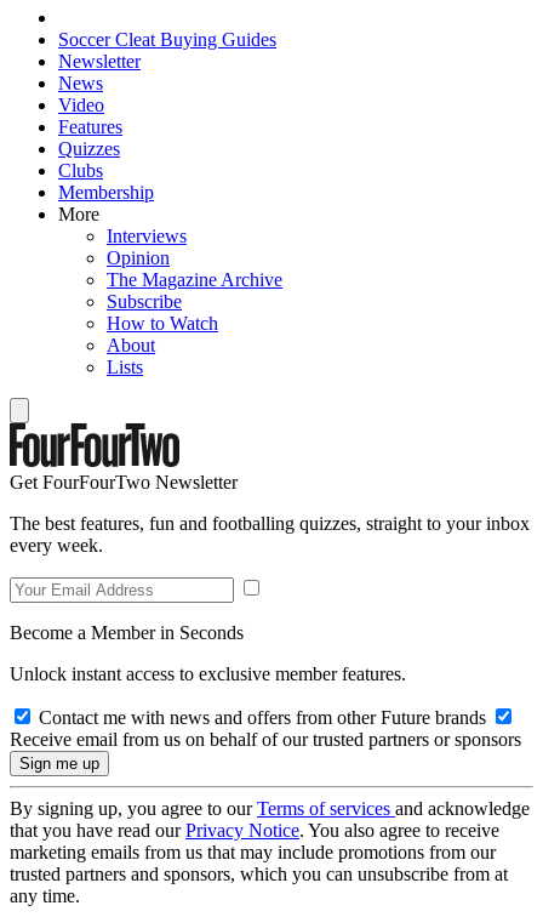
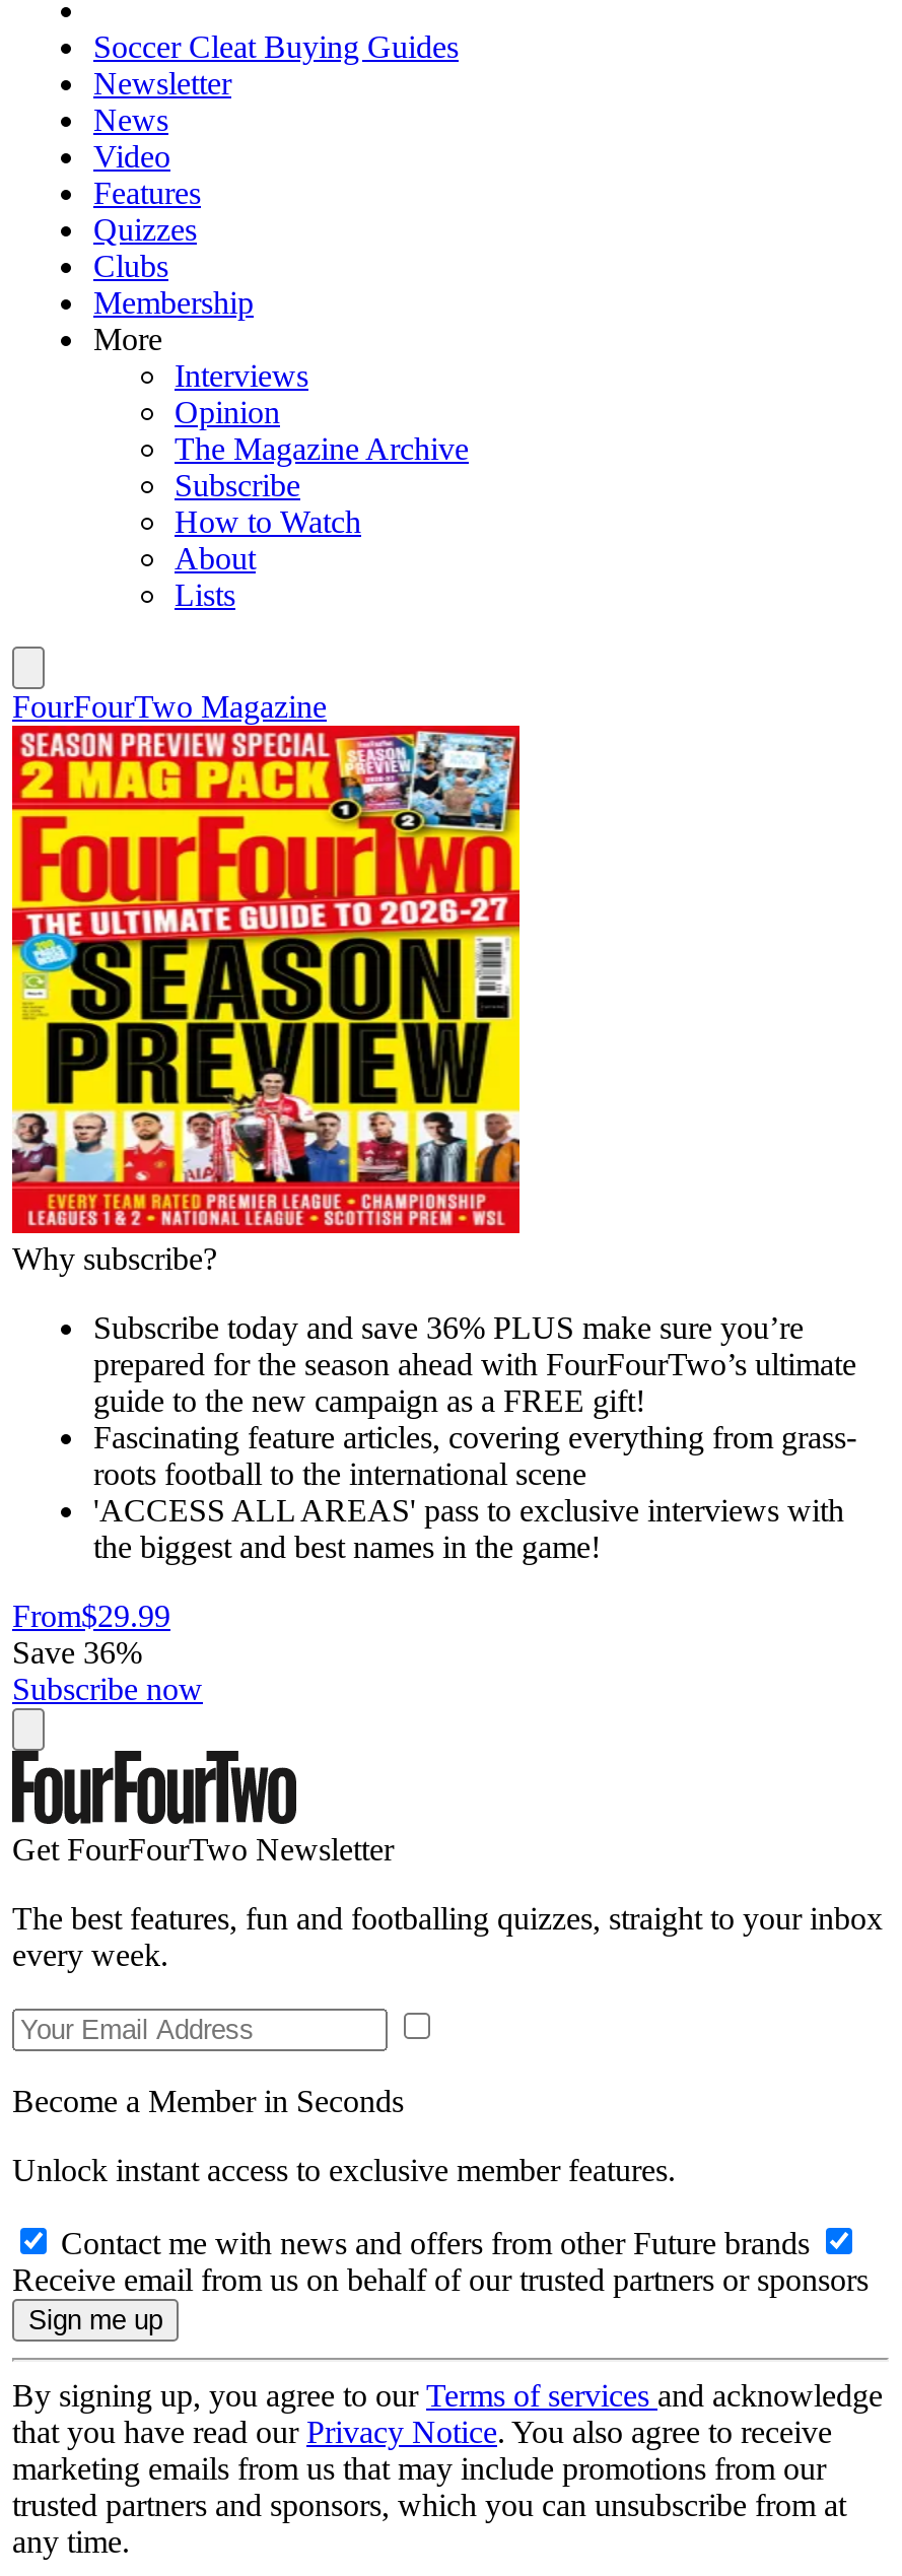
+ [image]
+ Why subscribe?
+ Subscribe today and save 36% PLUS make sure you’re
+ prepared for the season ahead with FourFourTwo’s ultimate
+ guide to the new campaign as a FREE gift!
+ Fascinating feature articles, covering everything from grass-
+ roots football to the international scene
+ 'ACCESS ALL AREAS' pass to exclusive interviews with
+ the biggest and best names in the game!
+ From$29.99
+ Save 36%
+ Subscribe now

+ FourFourTwo Magazine
